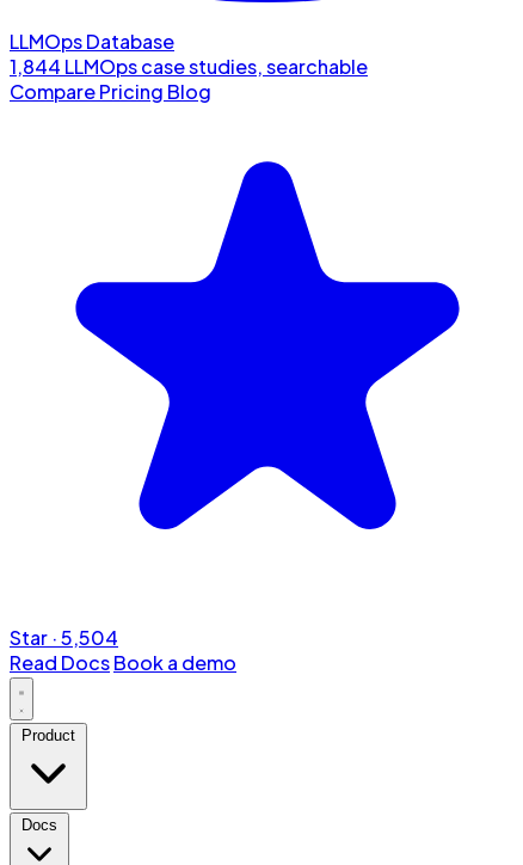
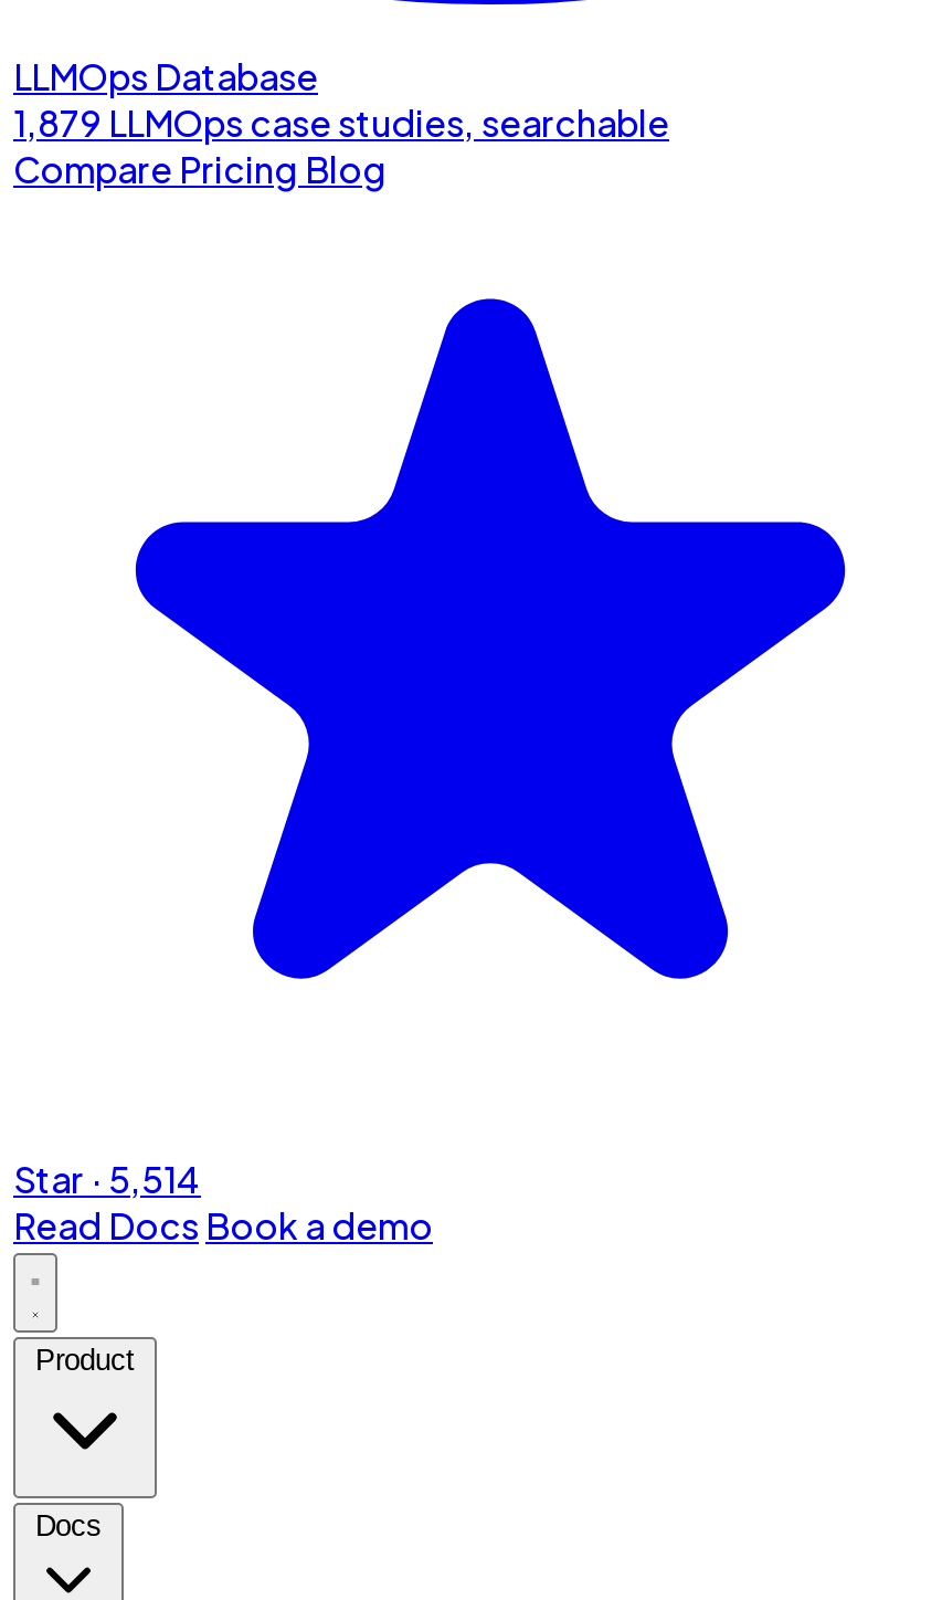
- 1,844 LLMOps case studies, searchable
+ 1,879 LLMOps case studies, searchable

- Star · 5,504
+ Star · 5,514
